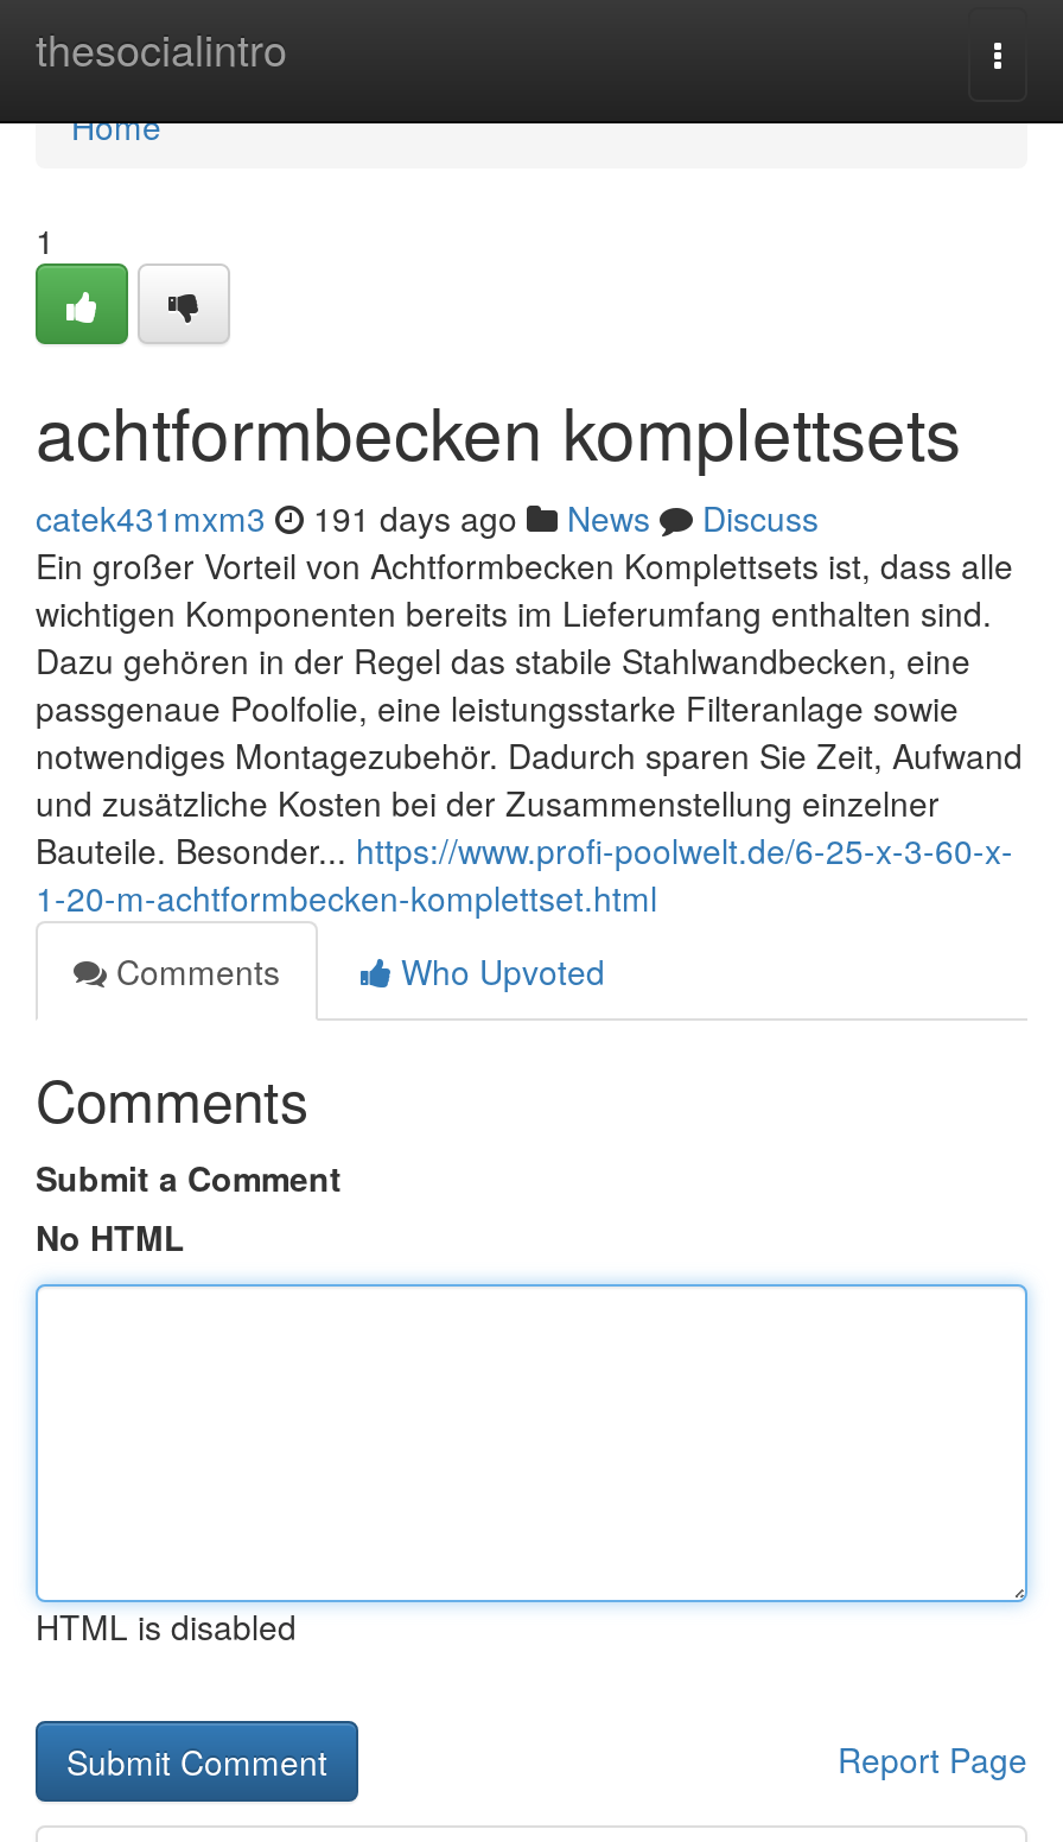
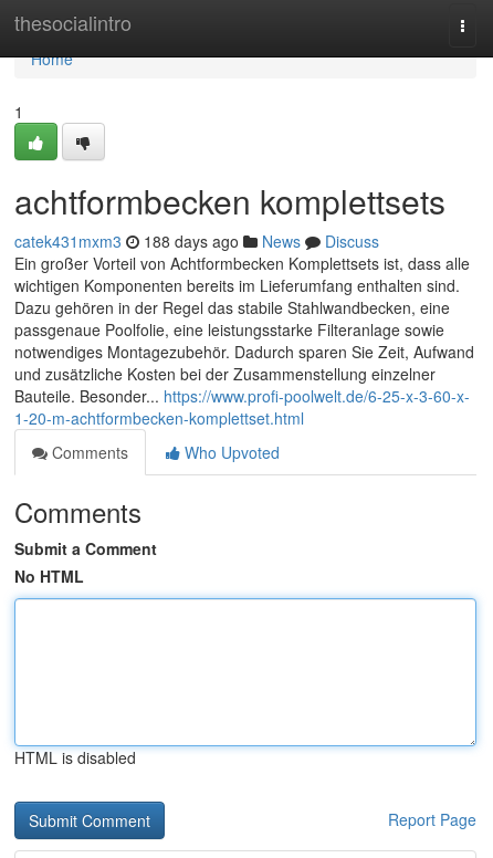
- catek431mxm3 191 days ago News Discuss
+ catek431mxm3 188 days ago News Discuss
